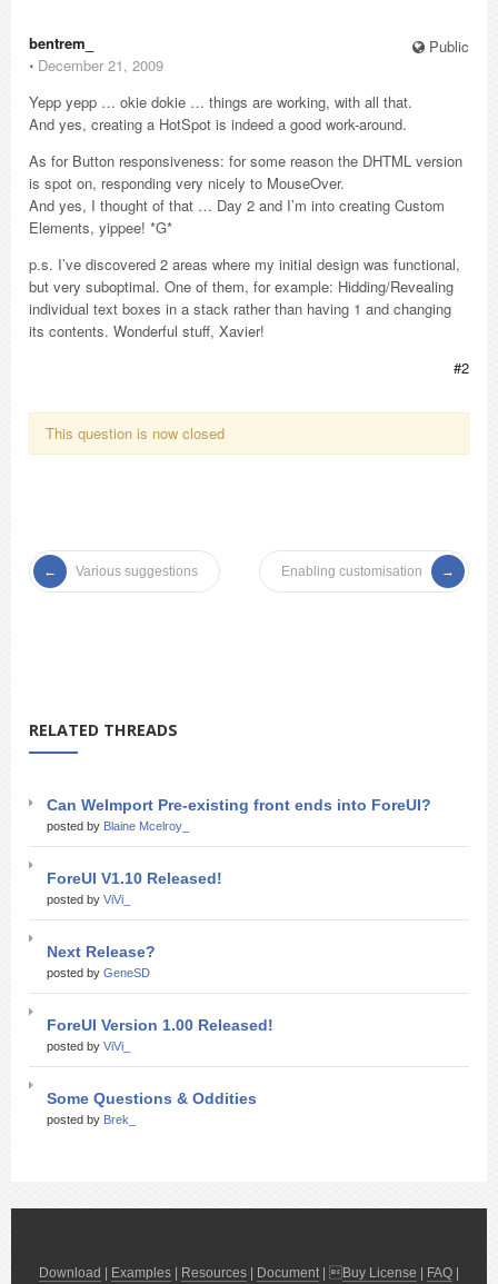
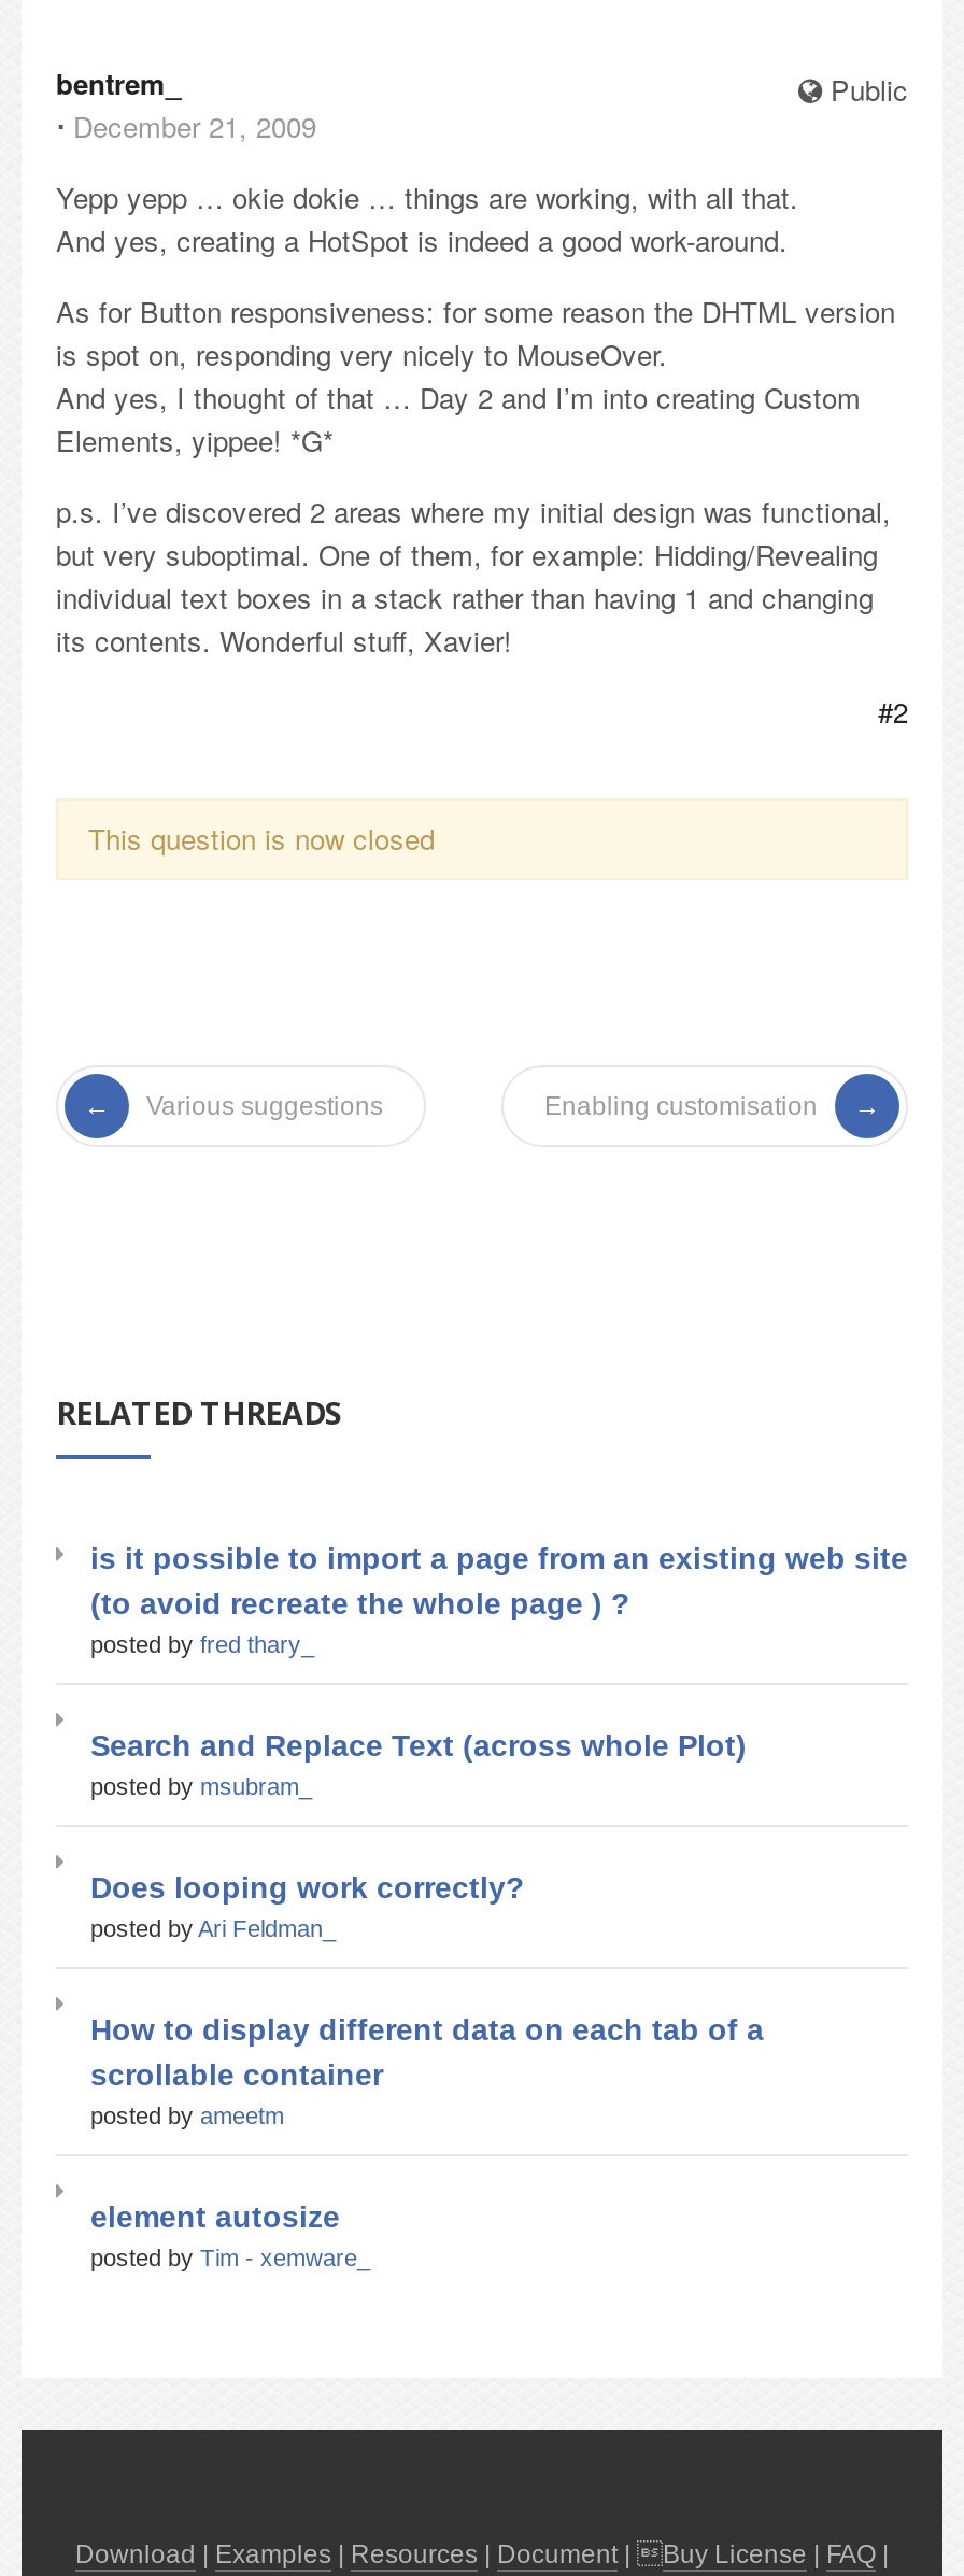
- Can WeImport Pre-existing front ends into ForeUI?
- posted by Blaine Mcelroy_
+ is it possible to import a page from an existing web site
+ (to avoid recreate the whole page ) ?
+ posted by fred thary_

- ForeUI V1.10 Released!
- posted by ViVi_
+ Search and Replace Text (across whole Plot)
+ posted by msubram_

- Next Release?
- posted by GeneSD
+ Does looping work correctly?
+ posted by Ari Feldman_

- ForeUI Version 1.00 Released!
- posted by ViVi_
+ How to display different data on each tab of a
+ scrollable container
+ posted by ameetm

- Some Questions & Oddities
- posted by Brek_
+ element autosize
+ posted by Tim - xemware_
